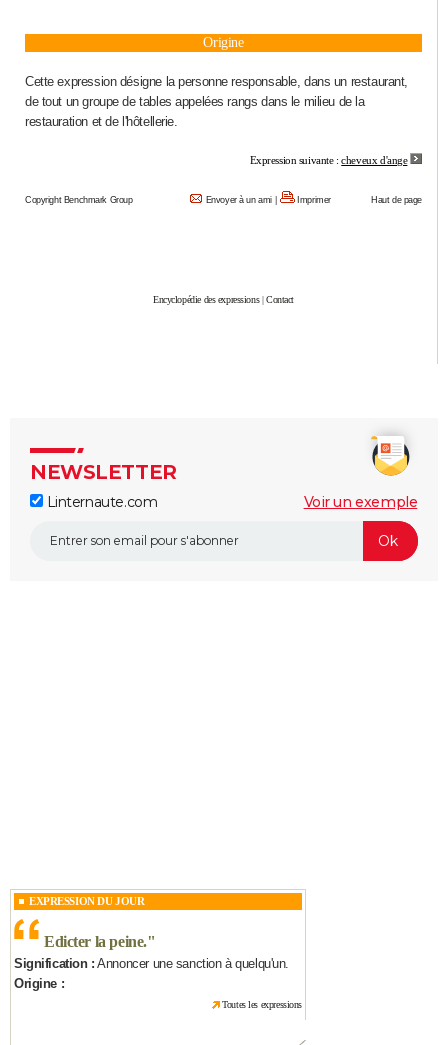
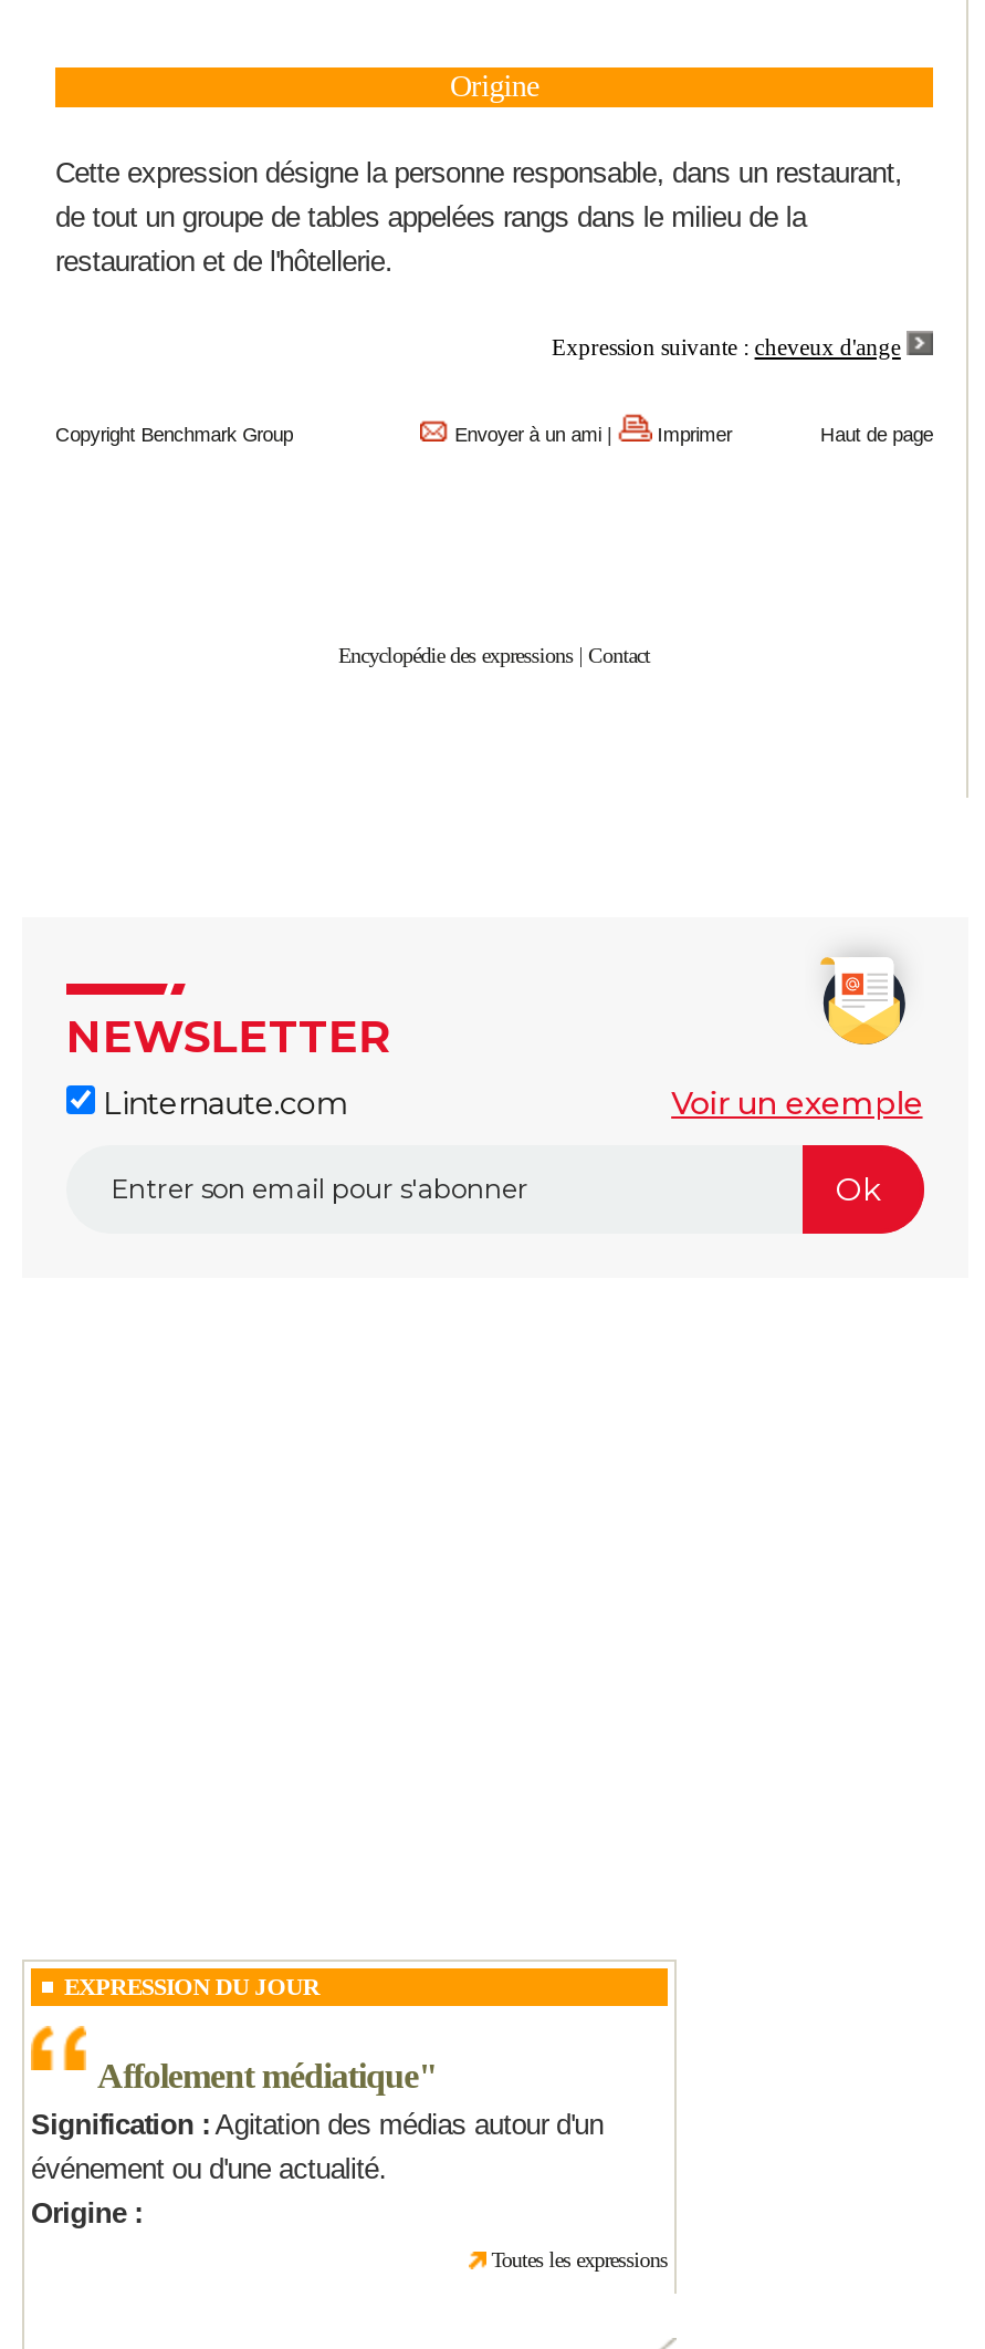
- Edicter la peine. "
- Signification : Annoncer une sanction à quelqu'un.
+ Affolement médiatique"
+ Signification : Agitation des médias autour d'un
+ événement ou d'une actualité.
